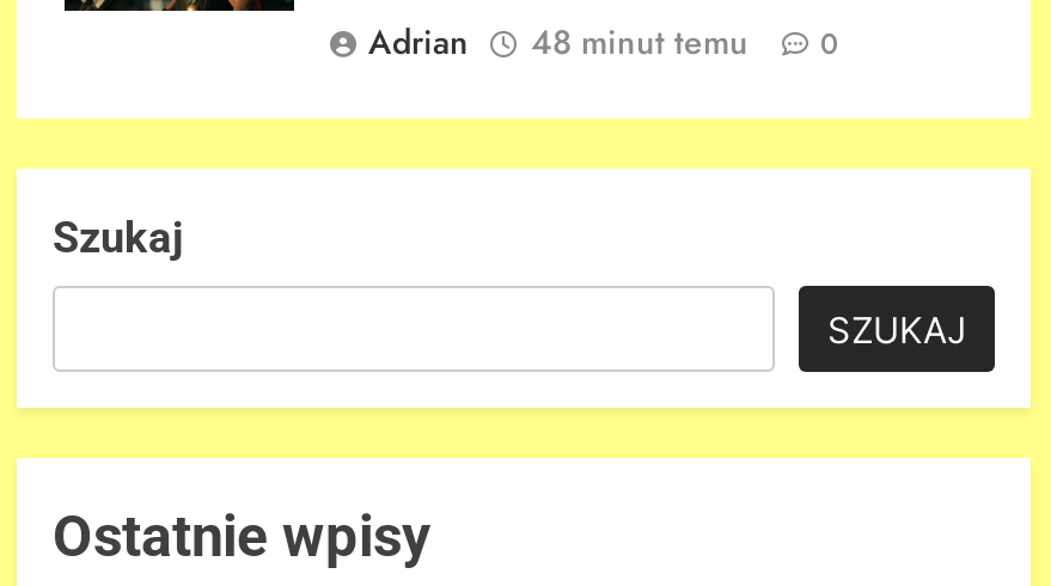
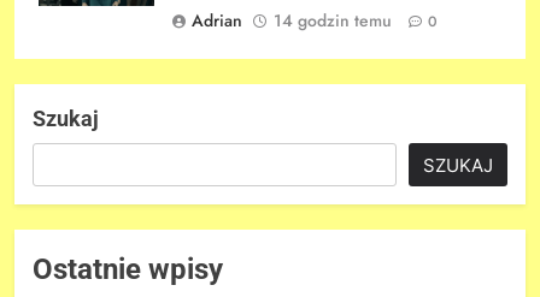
- Adrian 48 minut temu 0
+ Adrian 14 godzin temu 0
